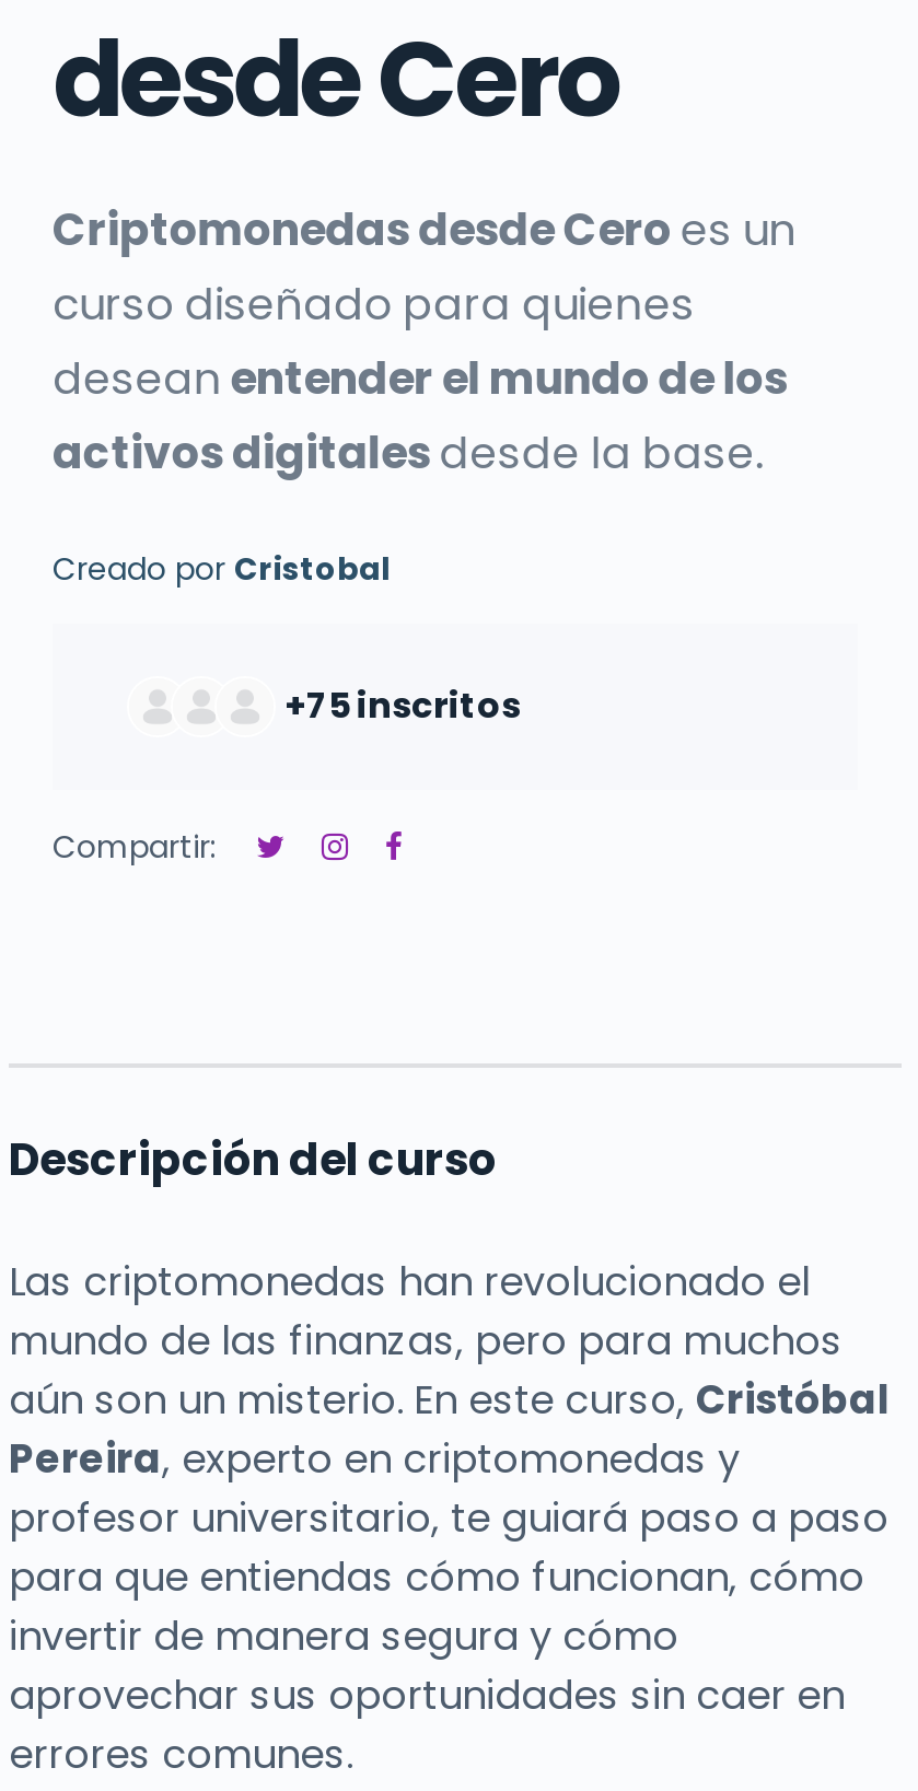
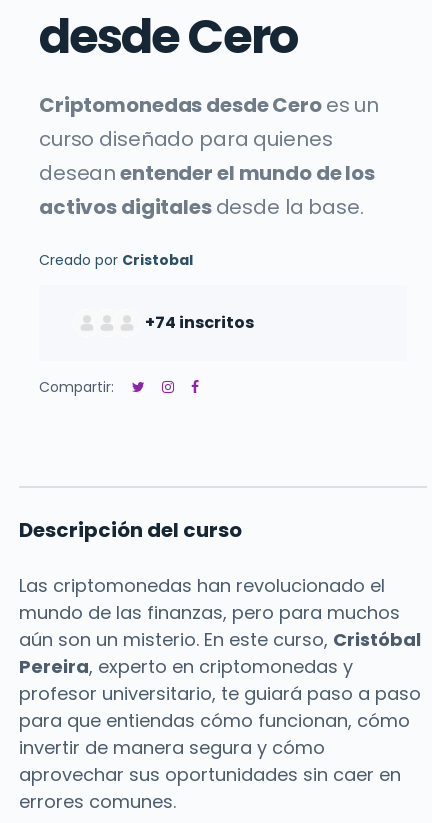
- +75inscritos
+ +74inscritos
